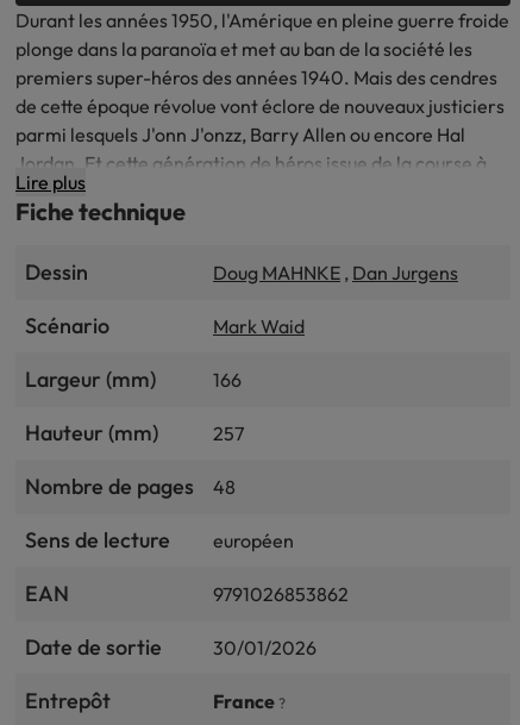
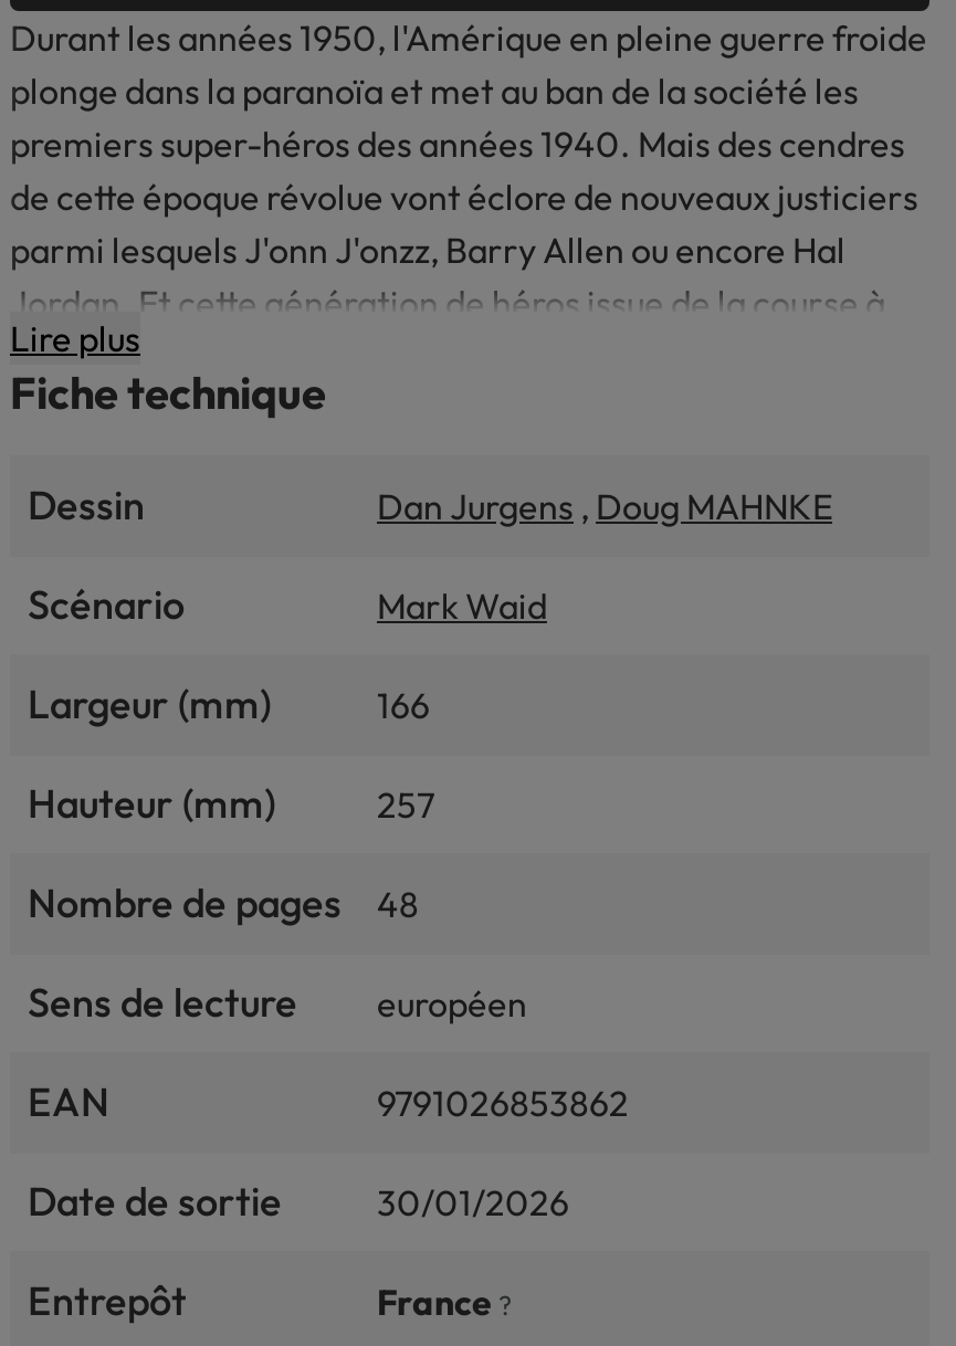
- Doug MAHNKE, Dan Jurgens
+ Dan Jurgens, Doug MAHNKE
